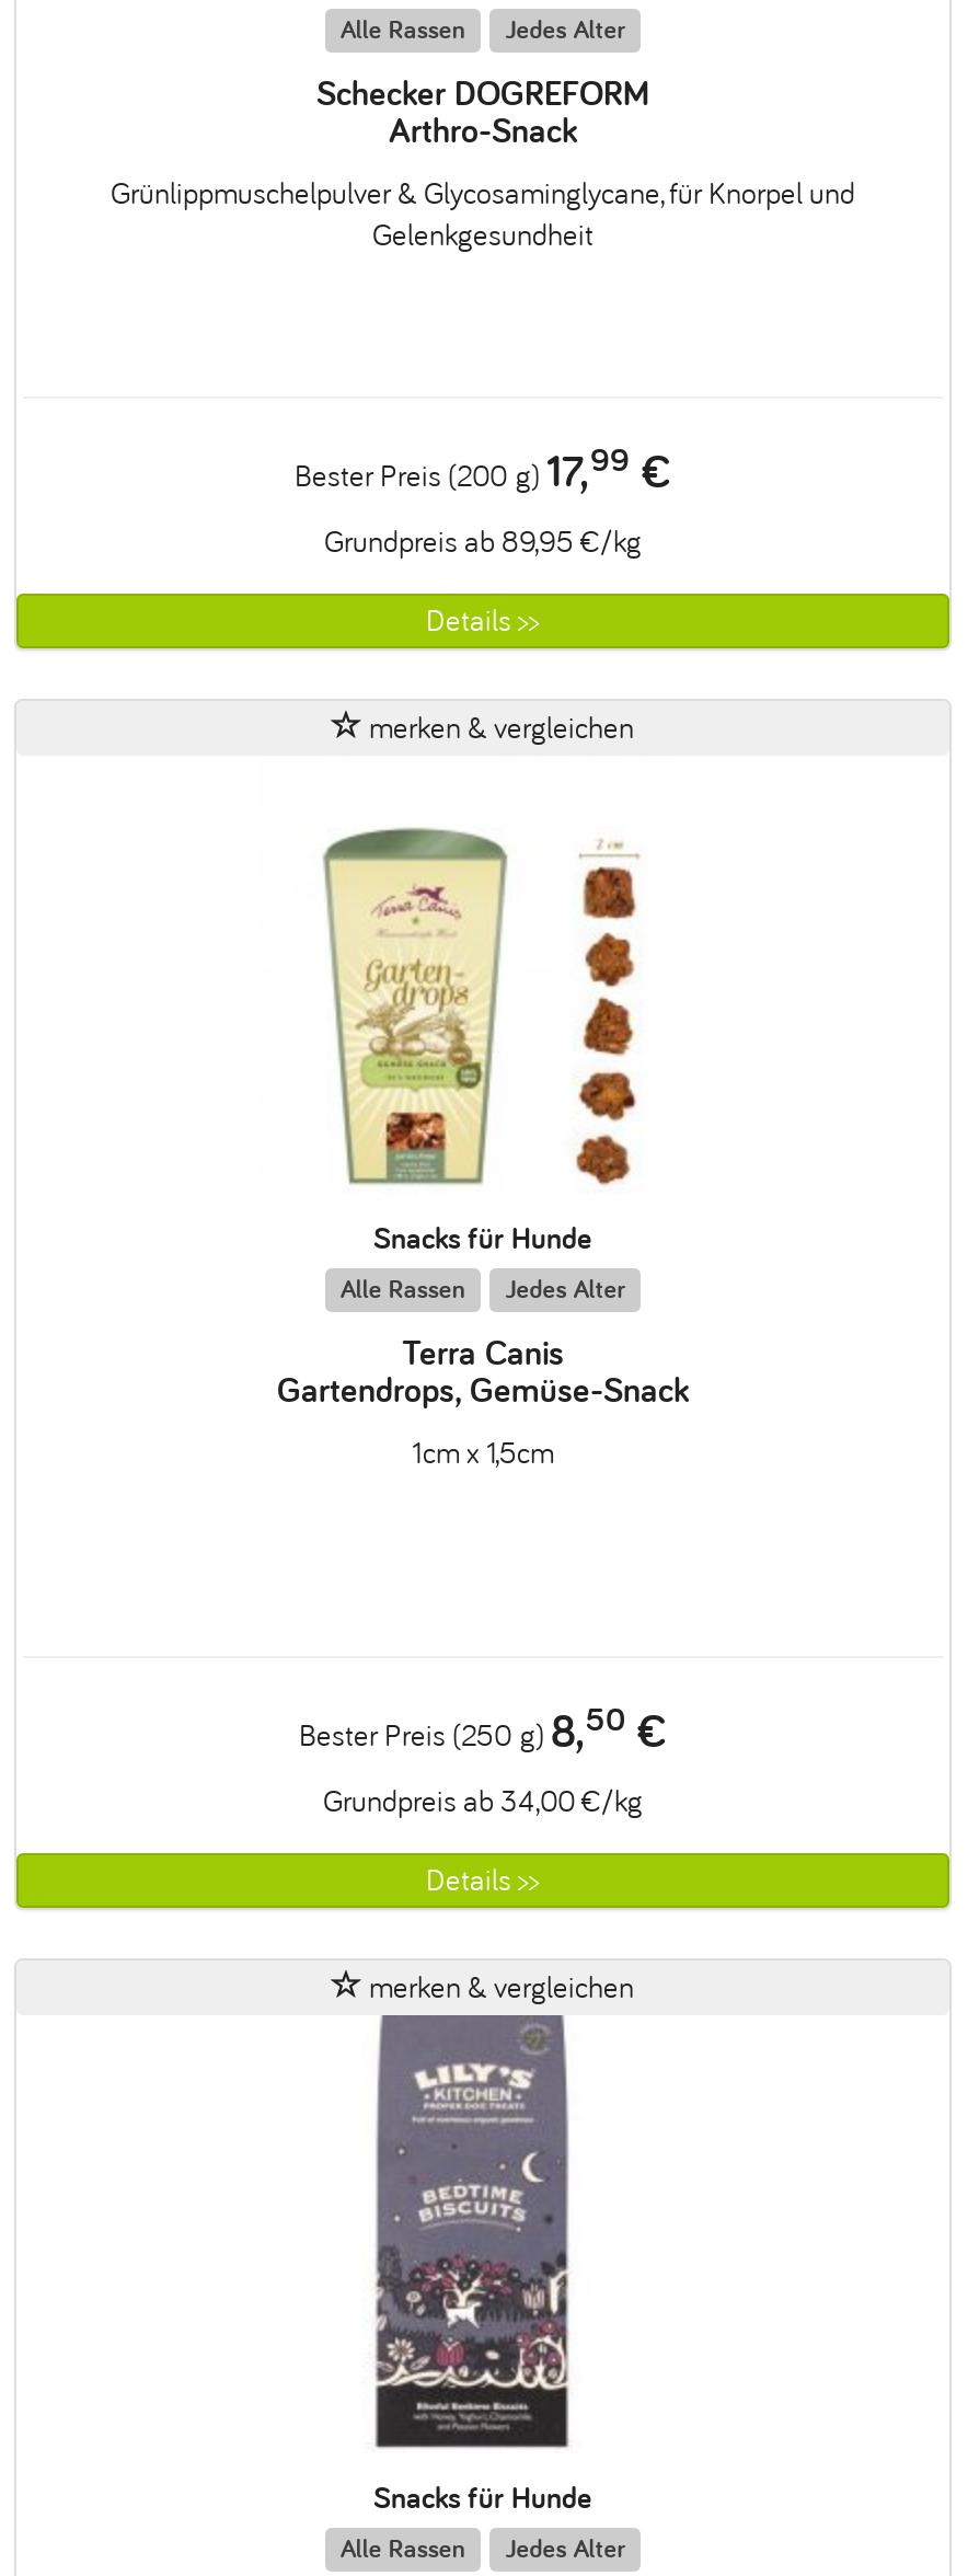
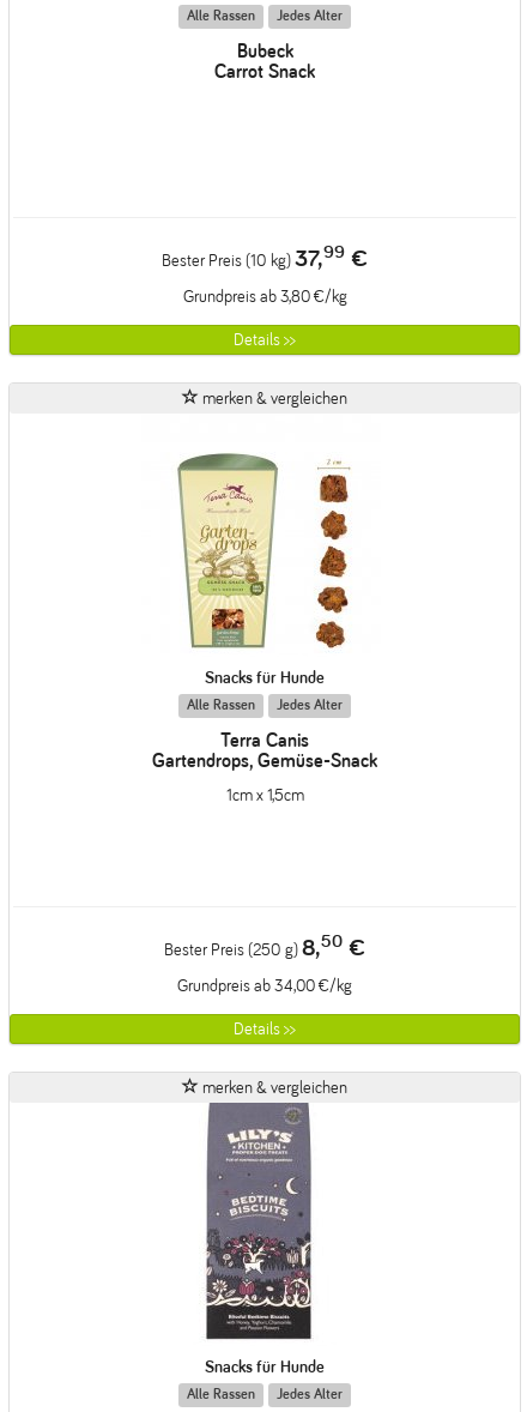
- Schecker DOGREFORM
- Arthro-Snack
- Grünlippmuschelpulver & Glycosaminglycane, für Knorpel und
- Gelenkgesundheit
+ Bubeck
+ Carrot Snack

- Bester Preis (200 g)17,99 €
- Grundpreis ab 89,95 €/kg
+ Bester Preis (10 kg)37,99 €
+ Grundpreis ab 3,80 €/kg
